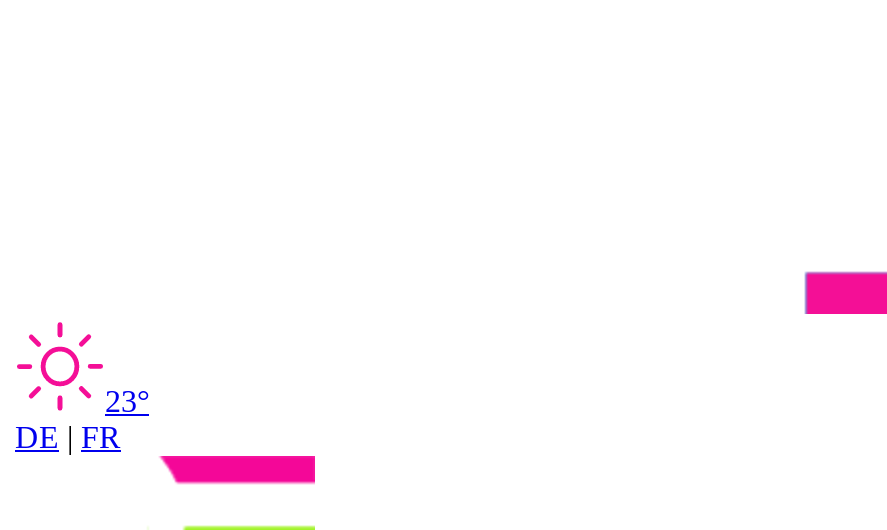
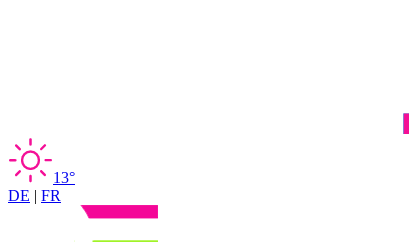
- 23°
+ 13°
